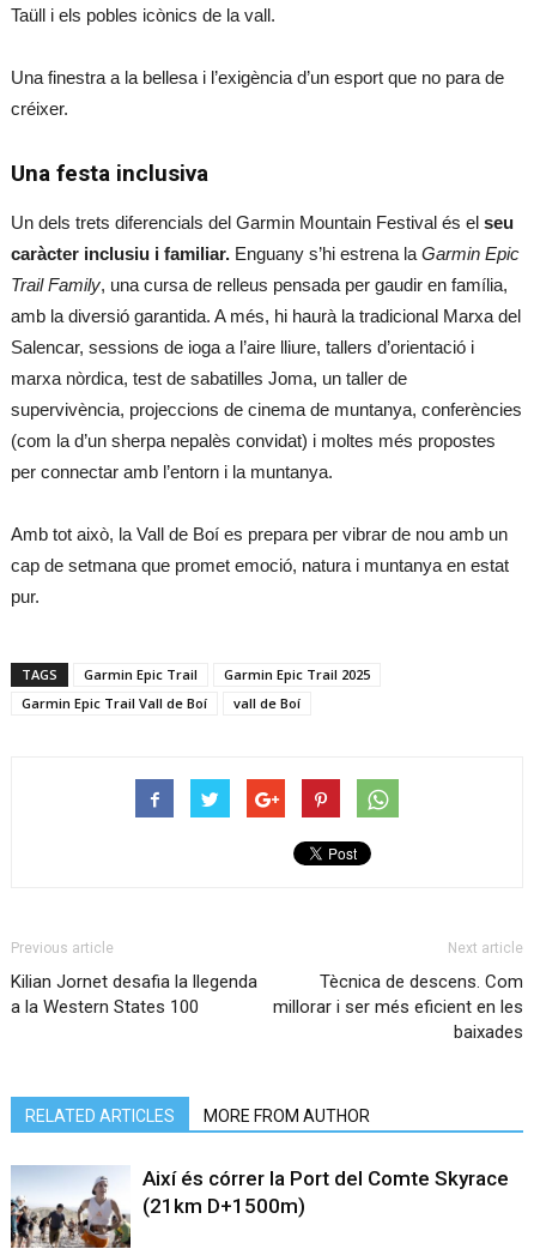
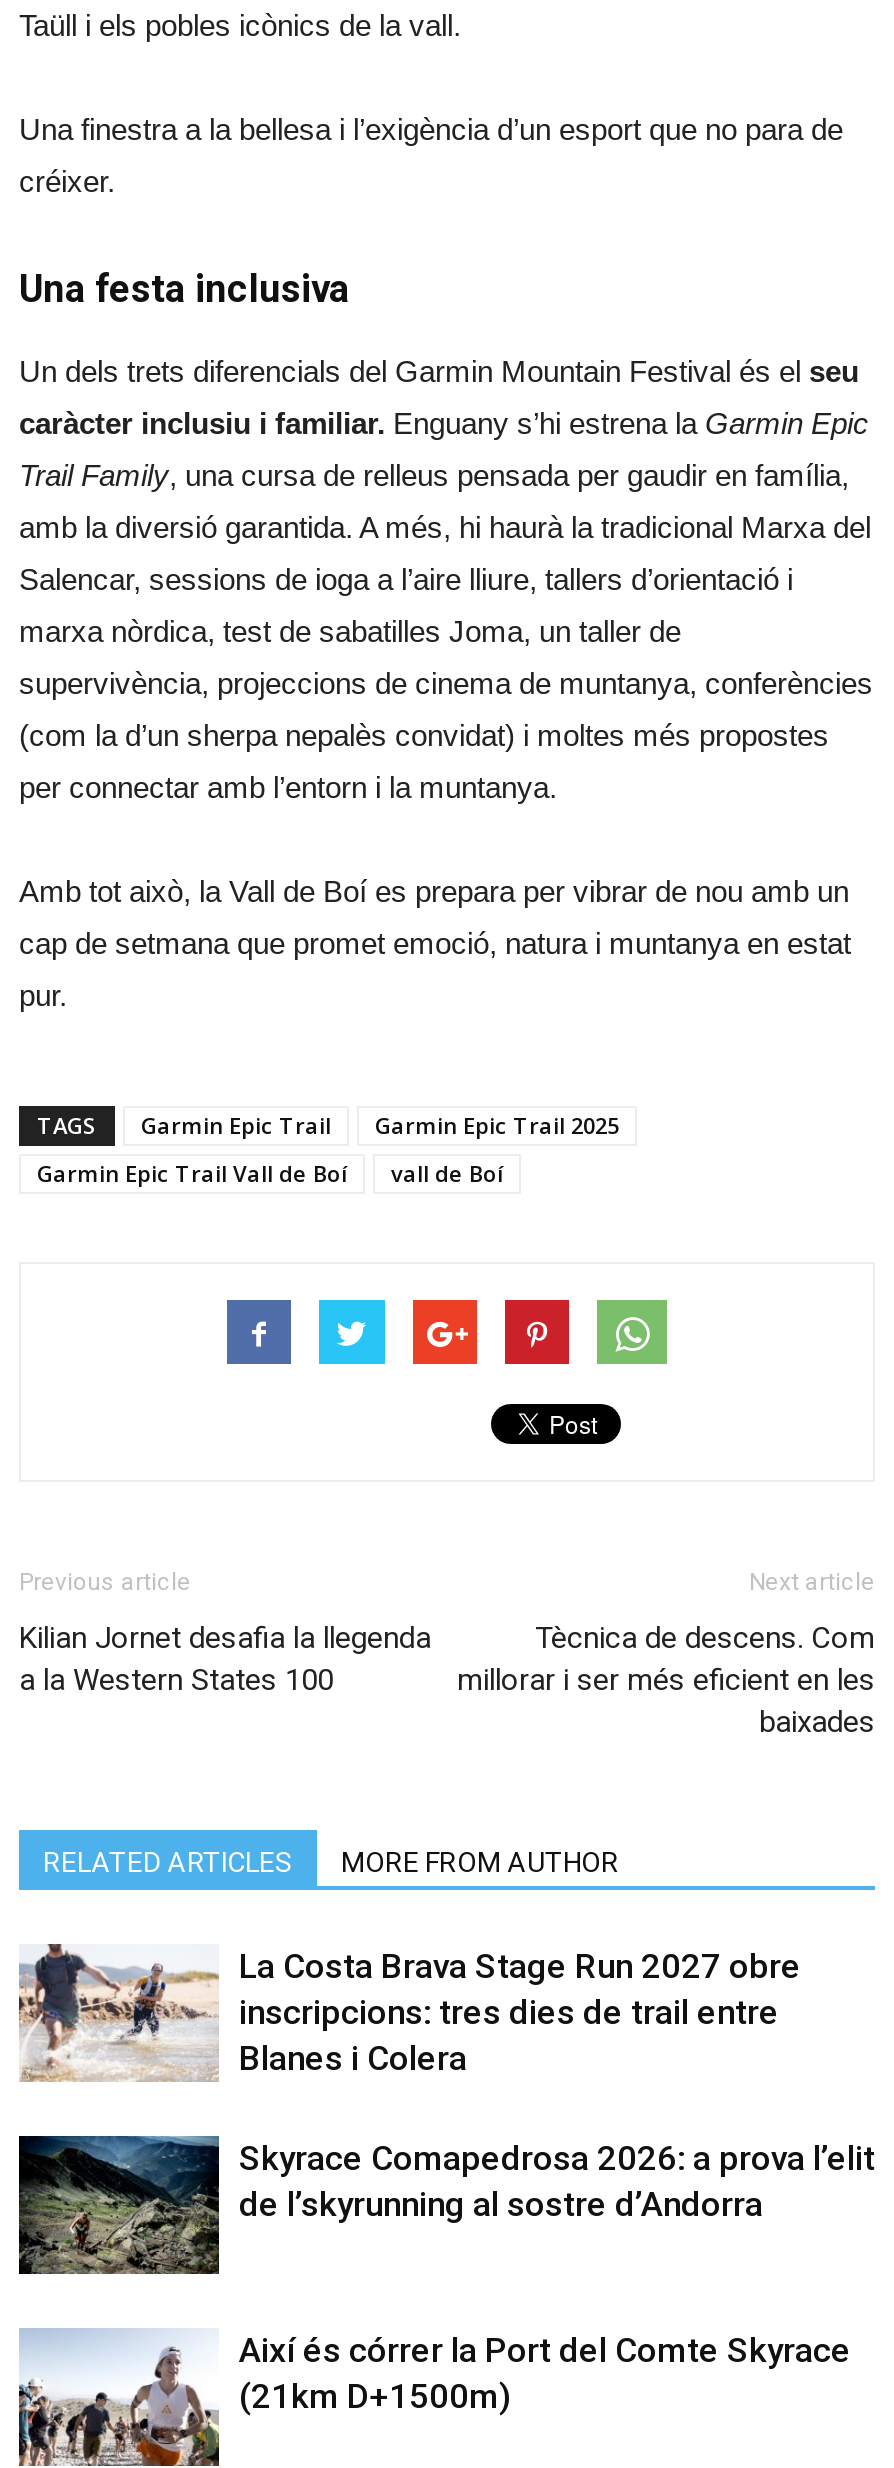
+ [image]
+ La Costa Brava Stage Run 2027 obre
+ inscripcions: tres dies de trail entre
+ Blanes i Colera
+ Skyrace Comapedrosa 2026: a prova l’elit
+ de l’skyrunning al sostre d’Andorra

+ [image]
